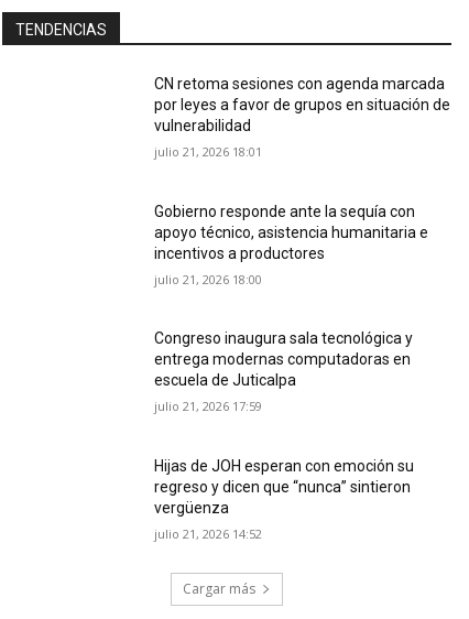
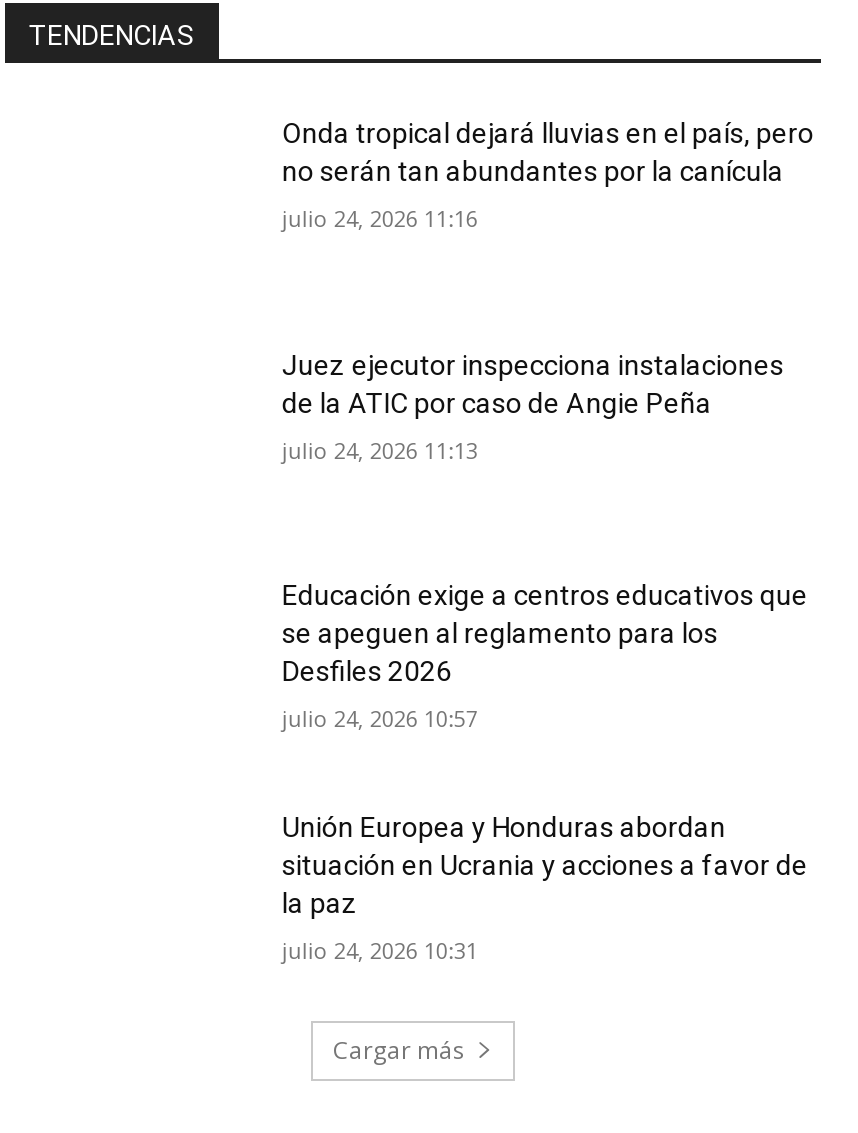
- CN retoma sesiones con agenda marcada
- por leyes a favor de grupos en situación de
- vulnerabilidad
+ Onda tropical dejará lluvias en el país, pero
+ no serán tan abundantes por la canícula

- julio 21, 2026 18:01
+ julio 24, 2026 11:16

- Gobierno responde ante la sequía con
- apoyo técnico, asistencia humanitaria e
- incentivos a productores
+ Juez ejecutor inspecciona instalaciones
+ de la ATIC por caso de Angie Peña

- julio 21, 2026 18:00
+ julio 24, 2026 11:13

- Congreso inaugura sala tecnológica y
- entrega modernas computadoras en
- escuela de Juticalpa
+ Educación exige a centros educativos que
+ se apeguen al reglamento para los
+ Desfiles 2026

- julio 21, 2026 17:59
+ julio 24, 2026 10:57

- Hijas de JOH esperan con emoción su
- regreso y dicen que “nunca” sintieron
- vergüenza
+ Unión Europea y Honduras abordan
+ situación en Ucrania y acciones a favor de
+ la paz

- julio 21, 2026 14:52
+ julio 24, 2026 10:31
